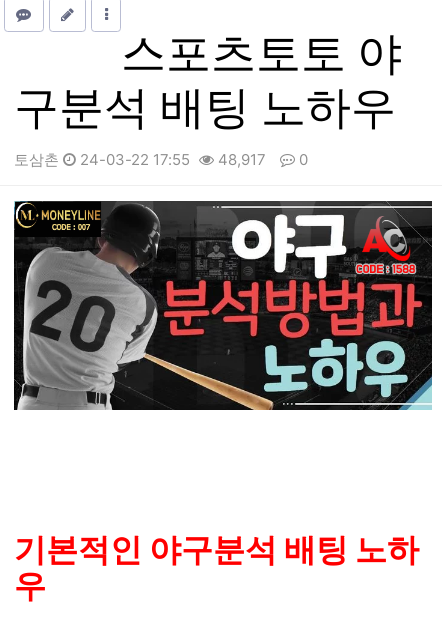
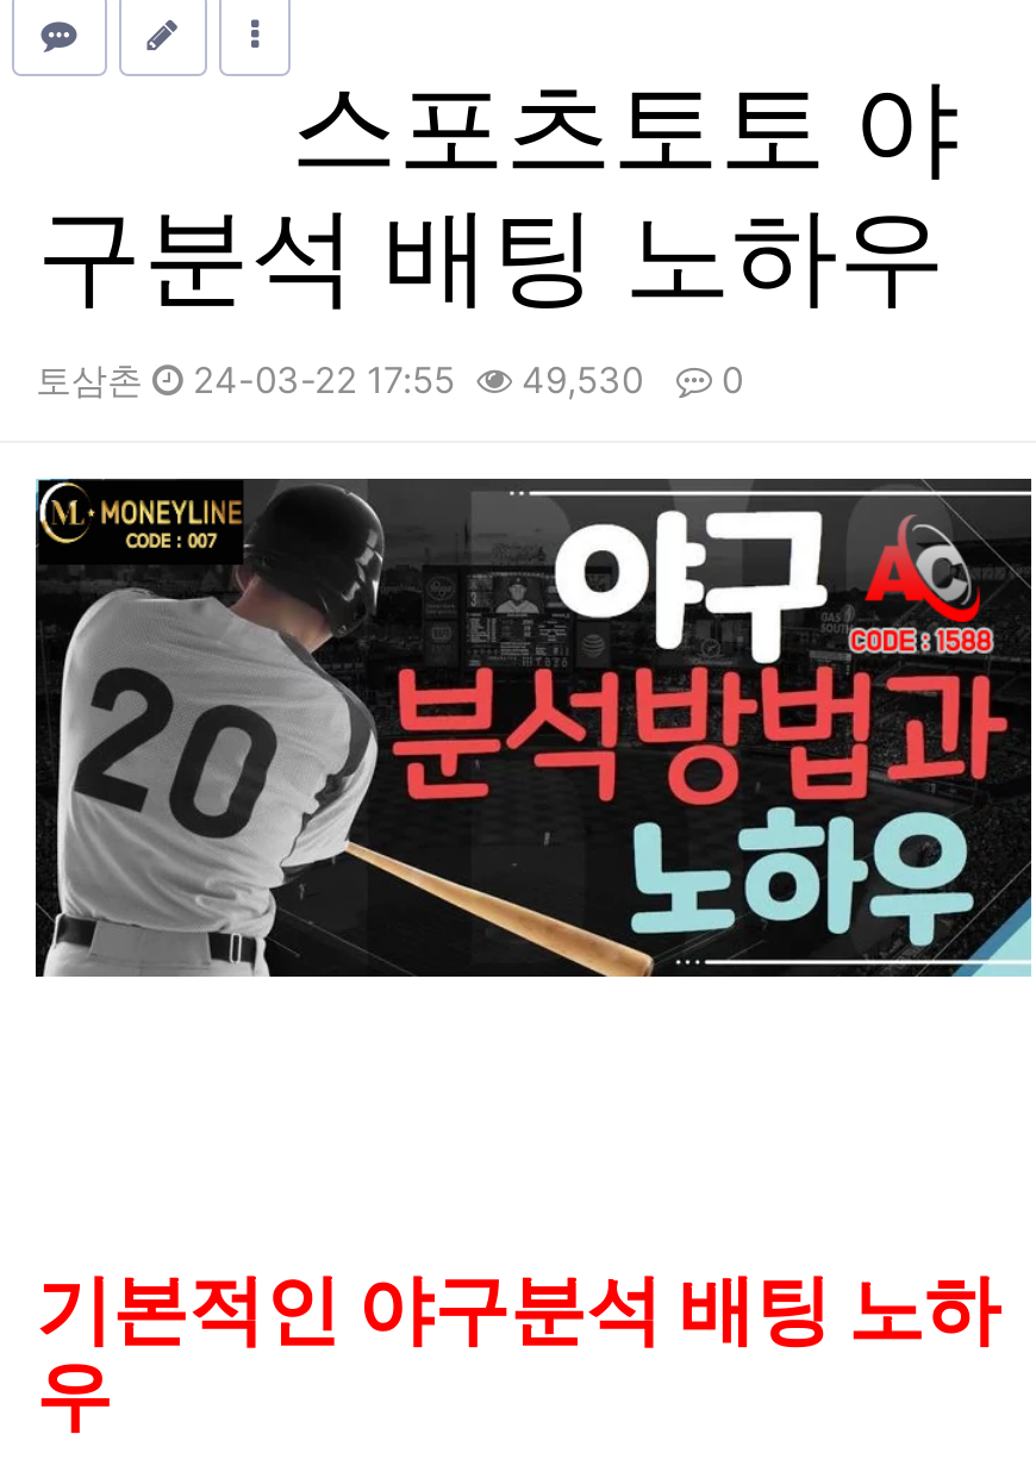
- 토삼촌 24-03-22 17:55 48,917 0
+ 토삼촌 24-03-22 17:55 49,530 0
